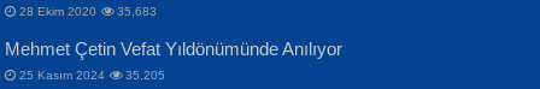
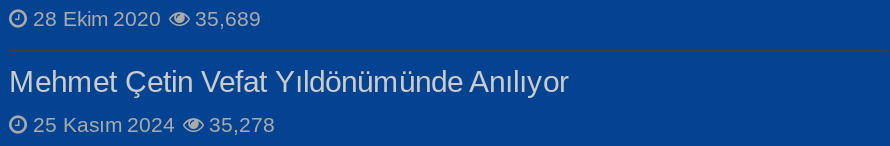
- 28 Ekim 2020 35,683
+ 28 Ekim 2020 35,689

- 25 Kasım 2024 35,205
+ 25 Kasım 2024 35,278
